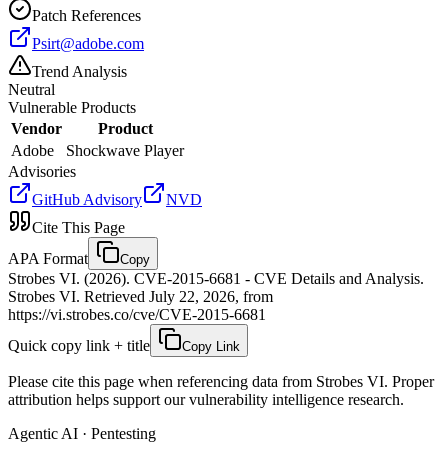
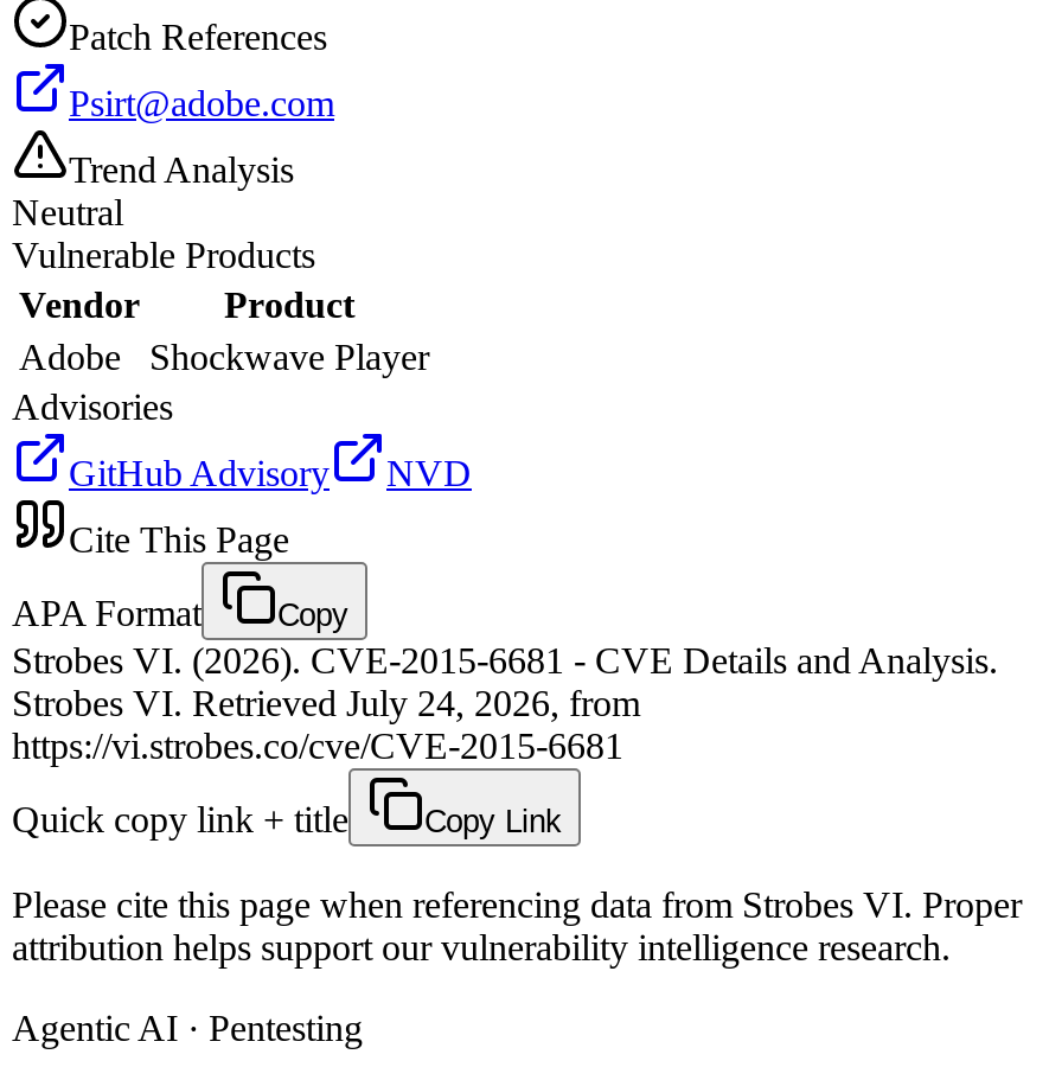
- Strobes VI. Retrieved July 22, 2026, from
+ Strobes VI. Retrieved July 24, 2026, from
